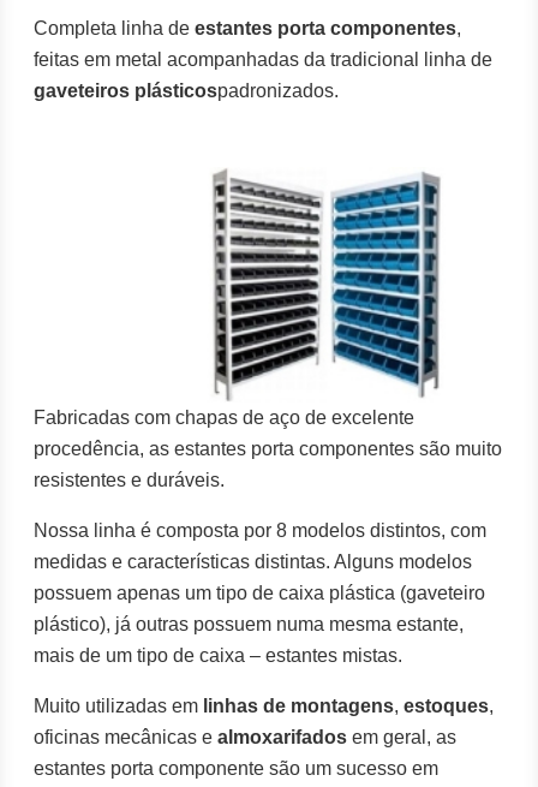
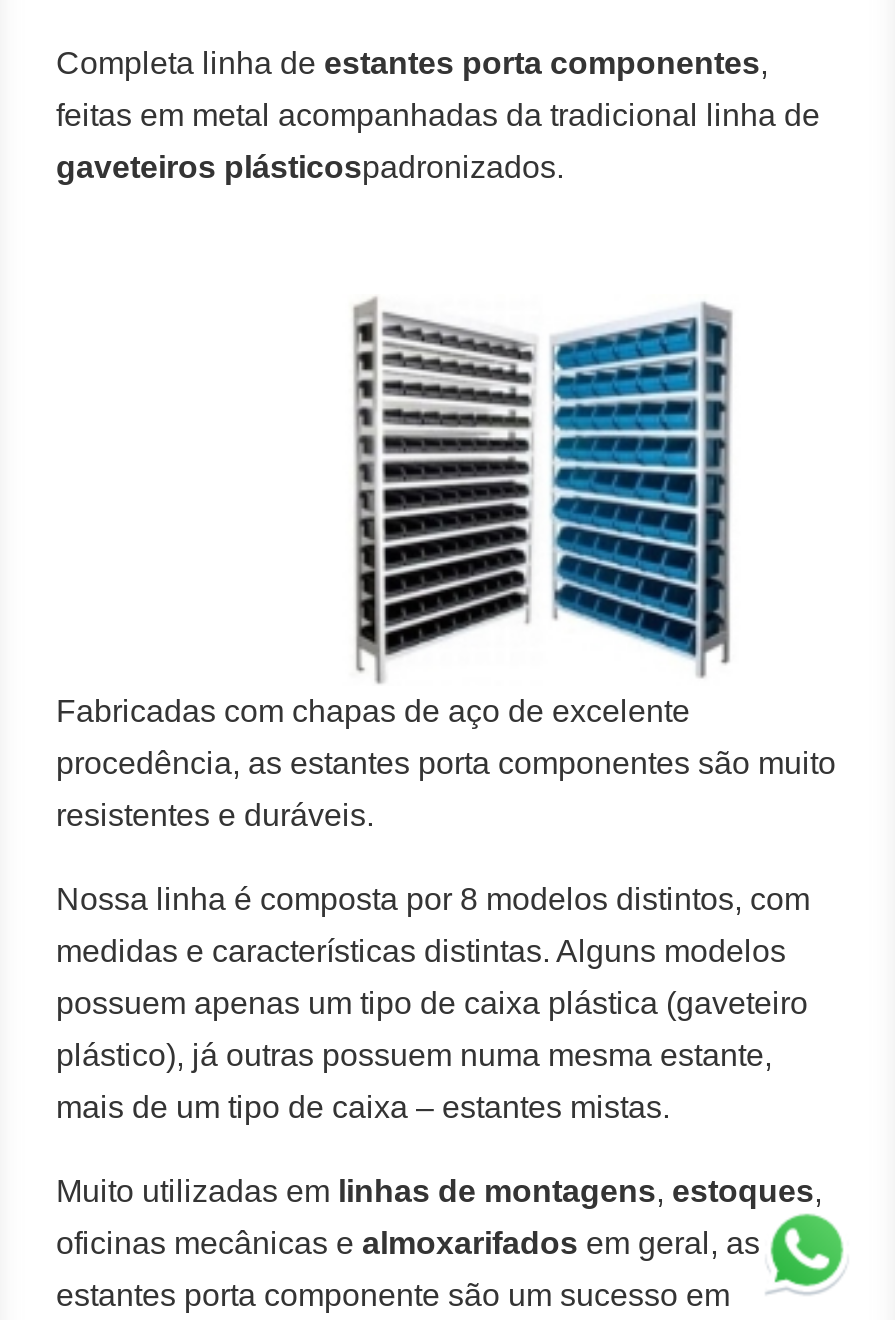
+ [image]
